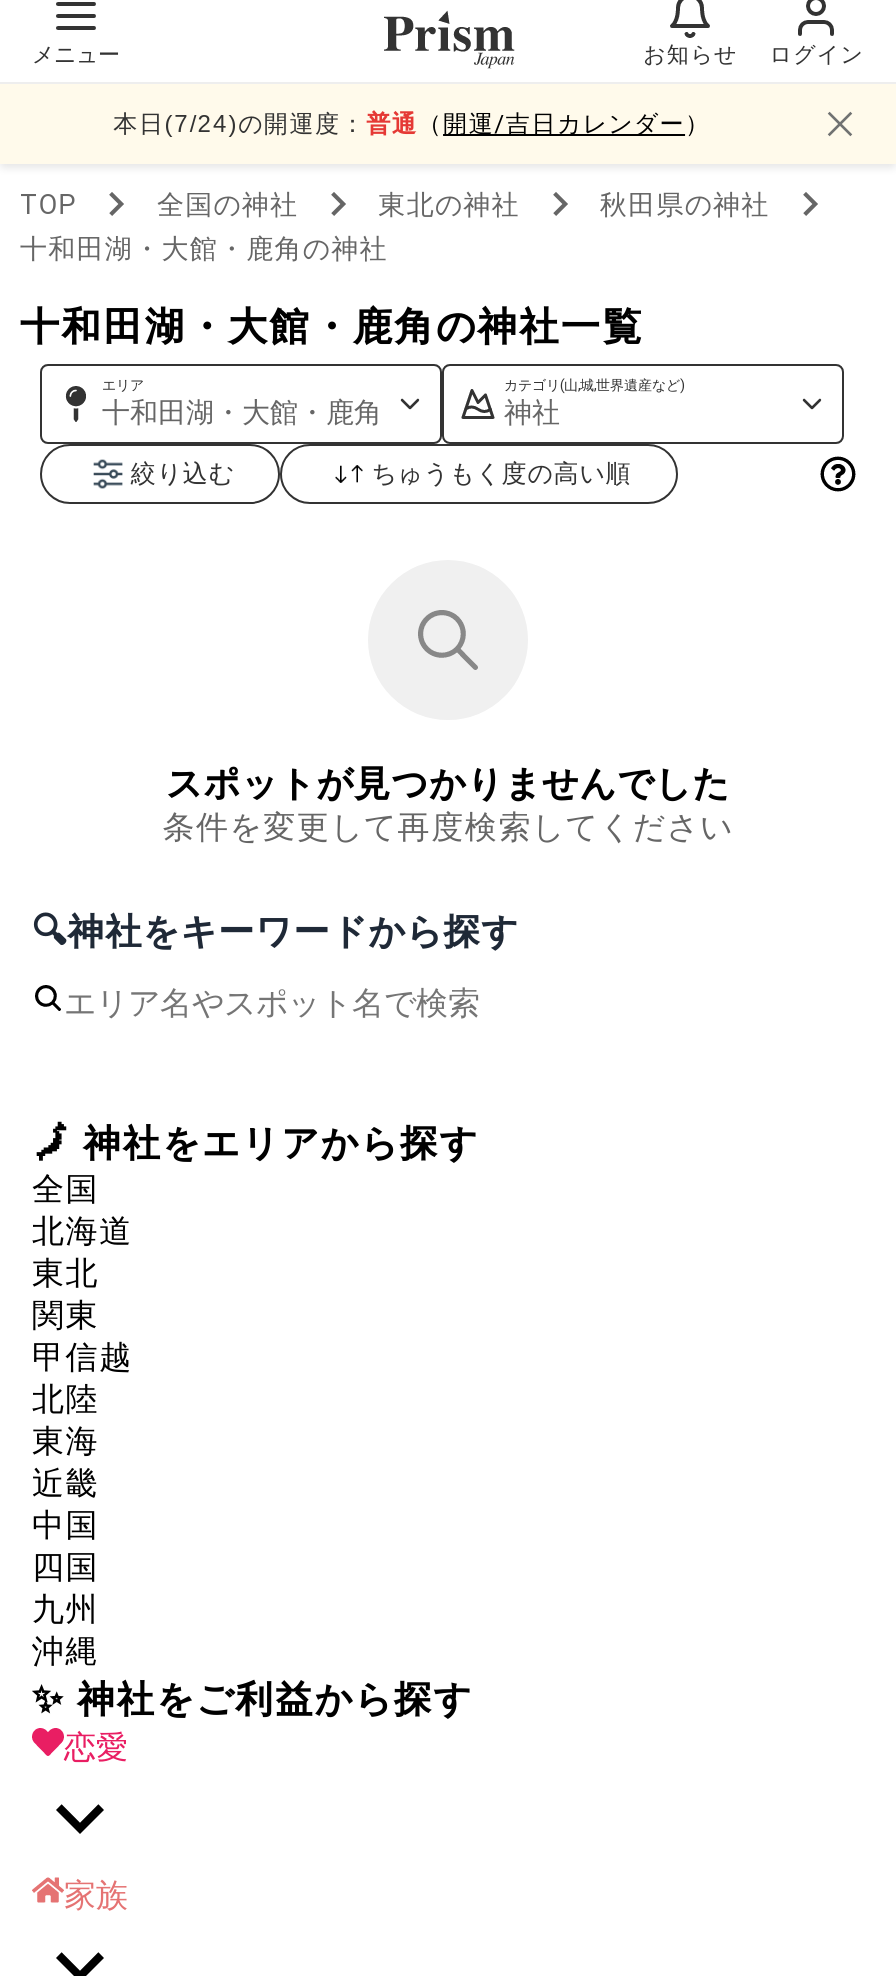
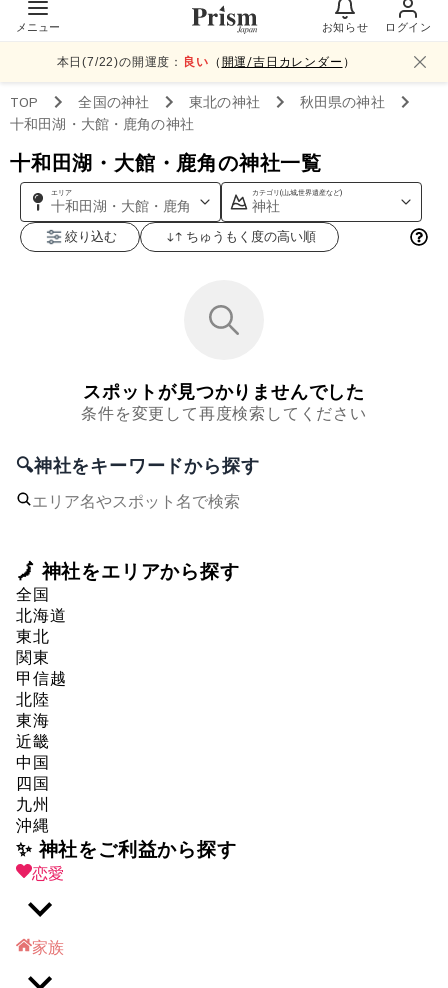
- 本日(7/24)の開運度：普通（開運/吉日カレンダー）
+ 本日(7/22)の開運度：良い（開運/吉日カレンダー）
